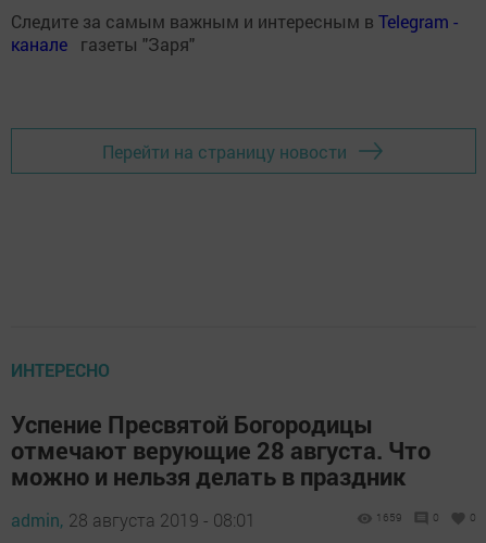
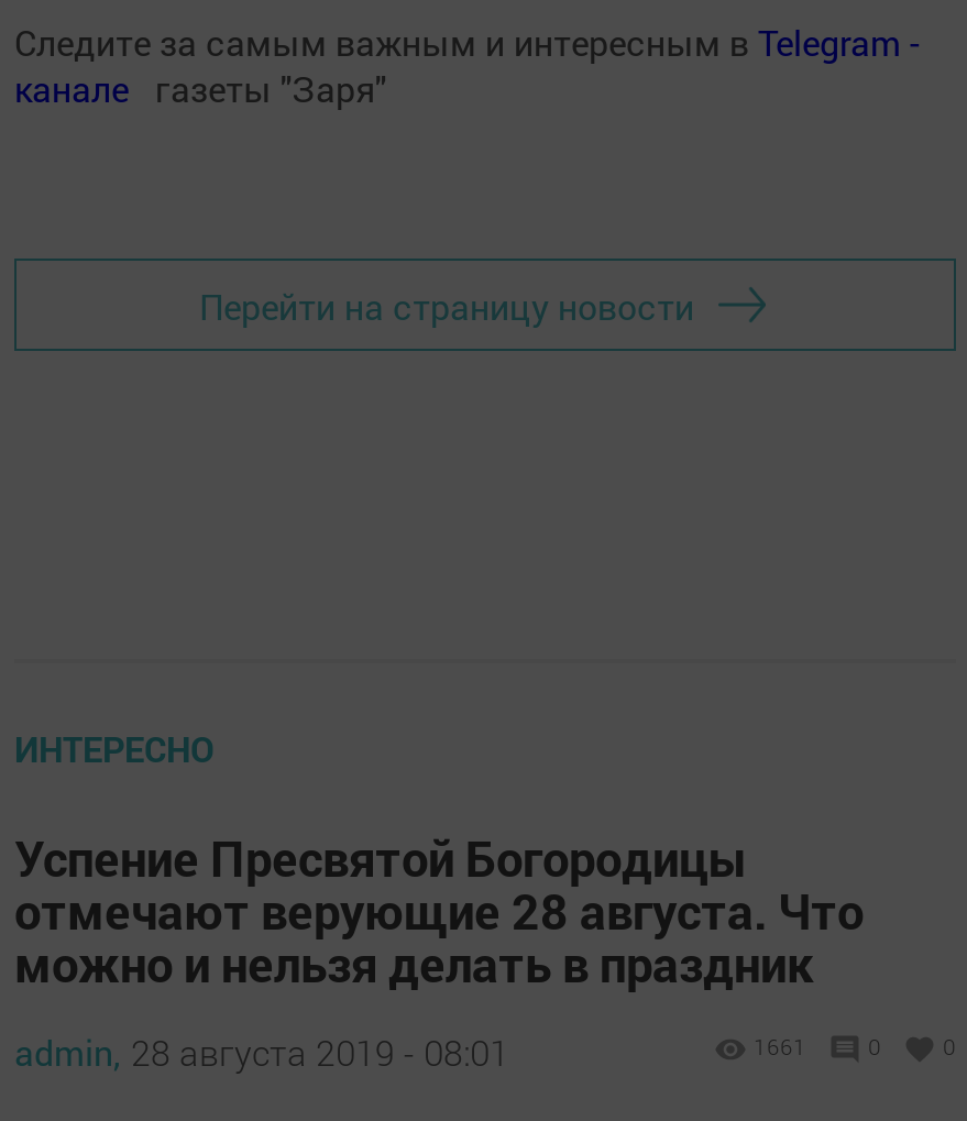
- 1659
+ 1661
